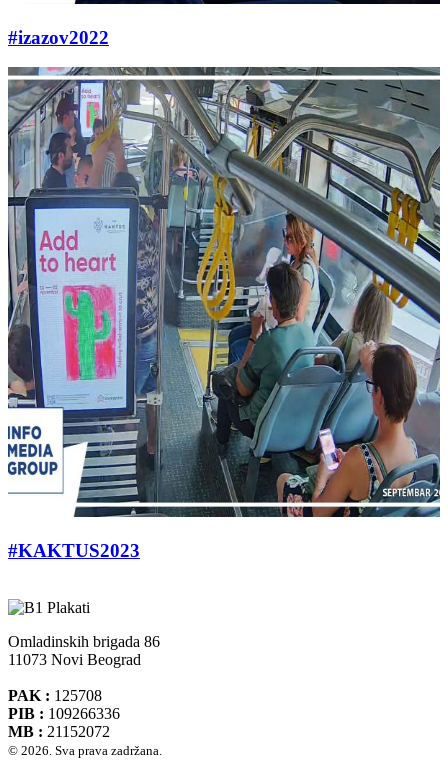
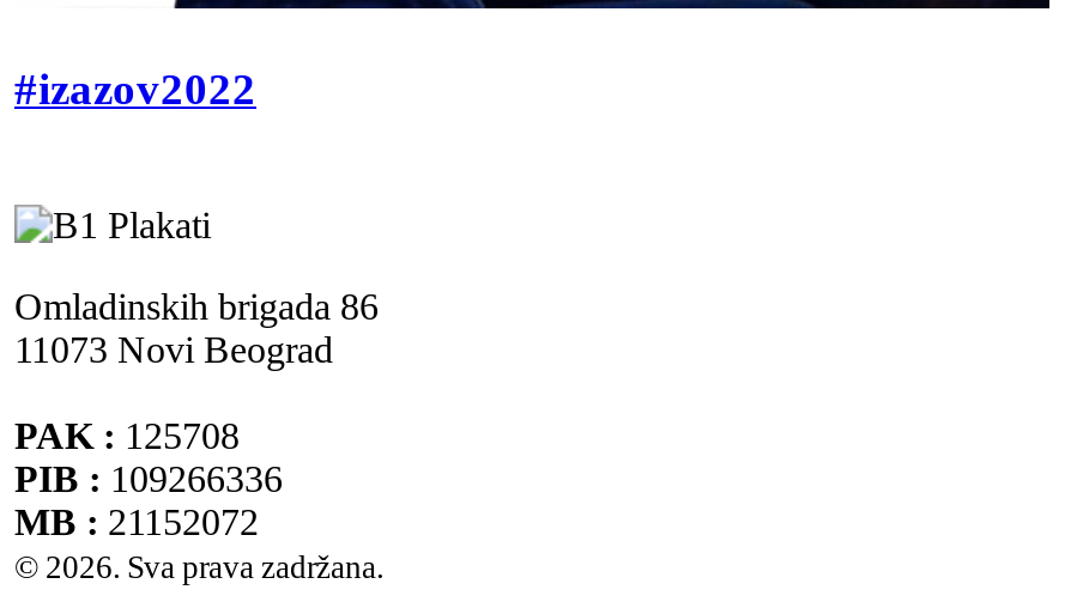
- [image]
- #KAKTUS2023
